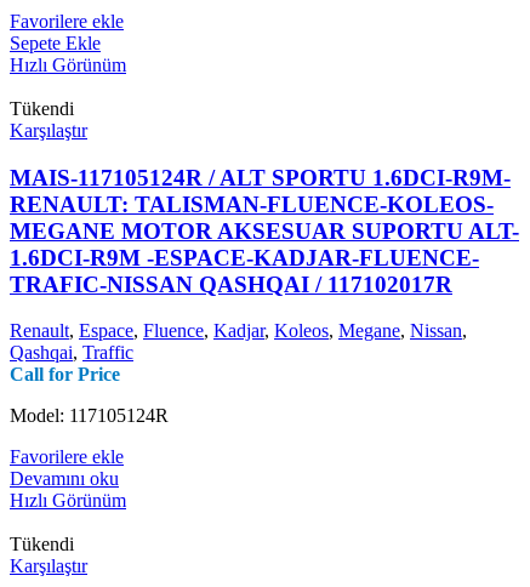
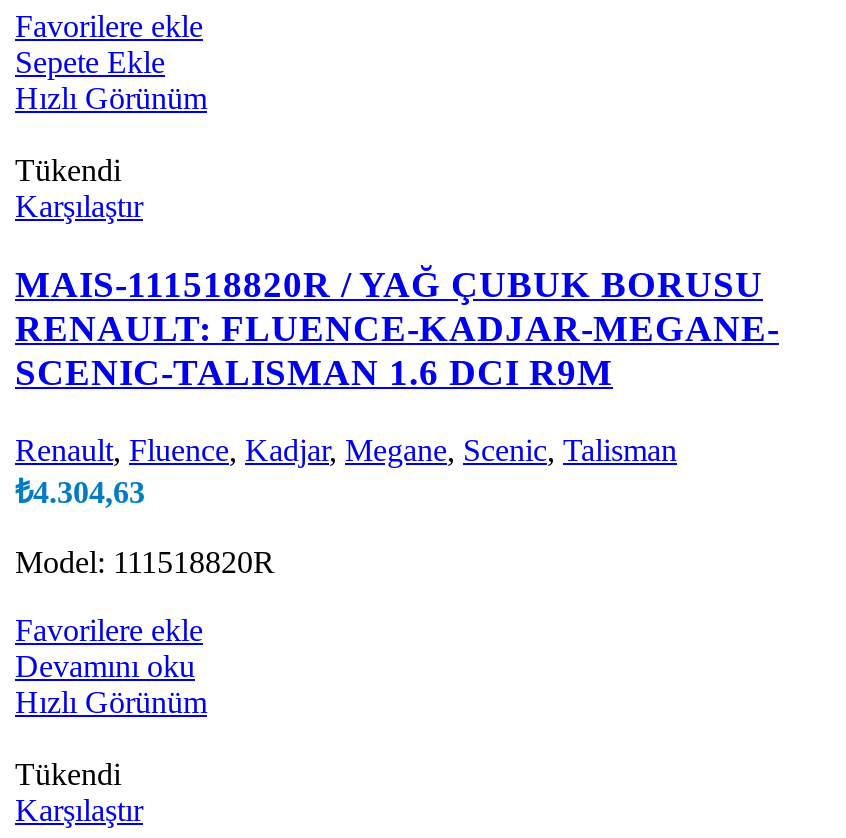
- MAIS-117105124R / ALT SPORTU 1.6DCI-R9M-
- RENAULT: TALISMAN-FLUENCE-KOLEOS-
- MEGANE MOTOR AKSESUAR SUPORTU ALT-
- 1.6DCI-R9M -ESPACE-KADJAR-FLUENCE-
- TRAFIC-NISSAN QASHQAI / 117102017R
+ MAIS-111518820R / YAĞ ÇUBUK BORUSU
+ RENAULT: FLUENCE-KADJAR-MEGANE-
+ SCENIC-TALISMAN 1.6 DCI R9M

- Renault, Espace, Fluence, Kadjar, Koleos, Megane, Nissan,
- Qashqai, Traffic
- Call for Price
+ Renault, Fluence, Kadjar, Megane, Scenic, Talisman
+ ₺4.304,63

- Model: 117105124R
+ Model: 111518820R
